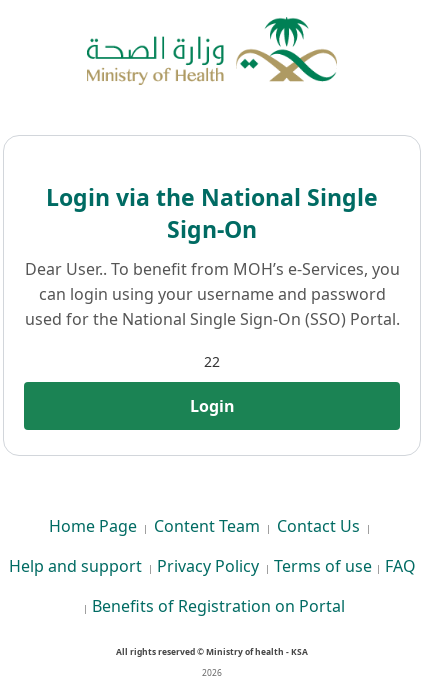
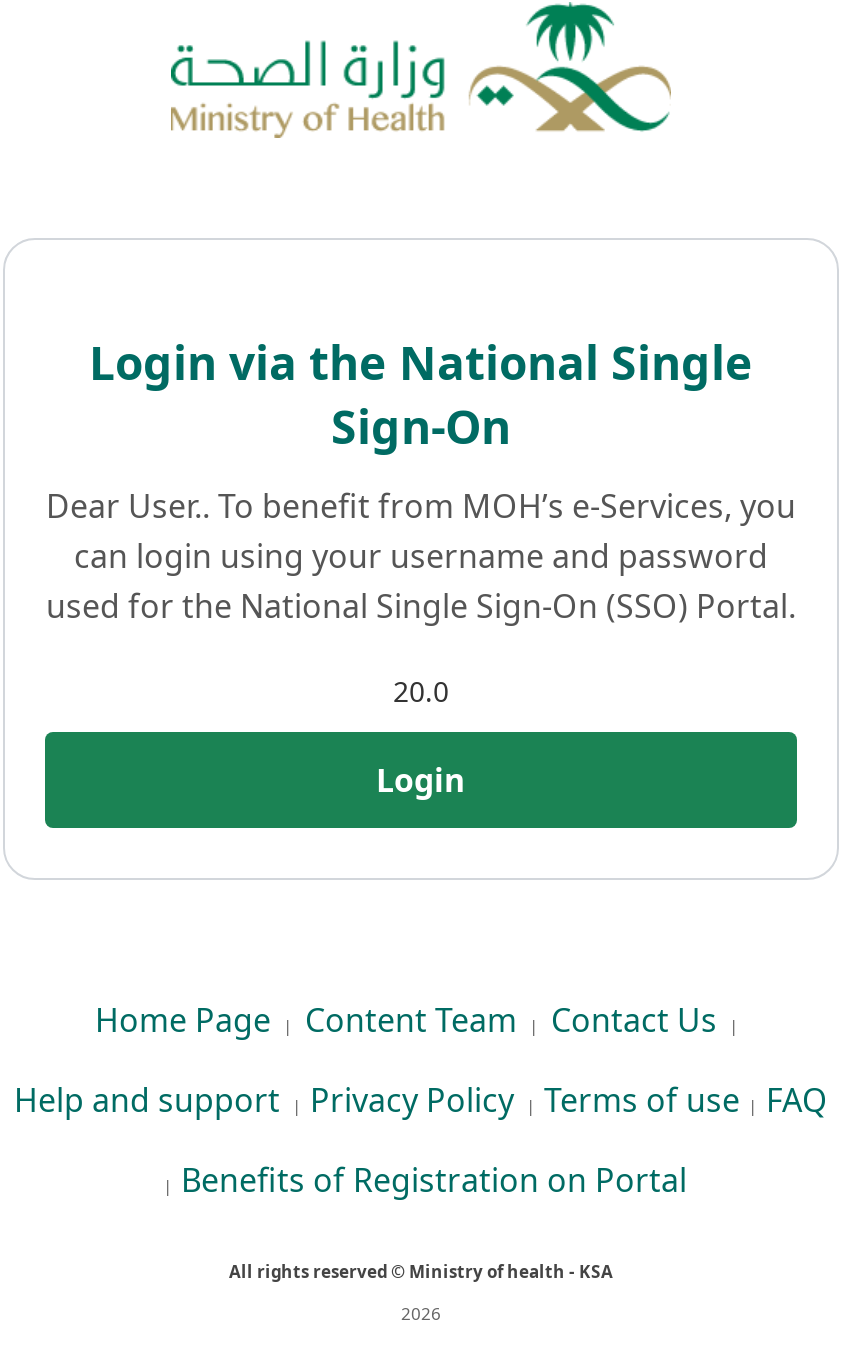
- 22
+ 20.0
